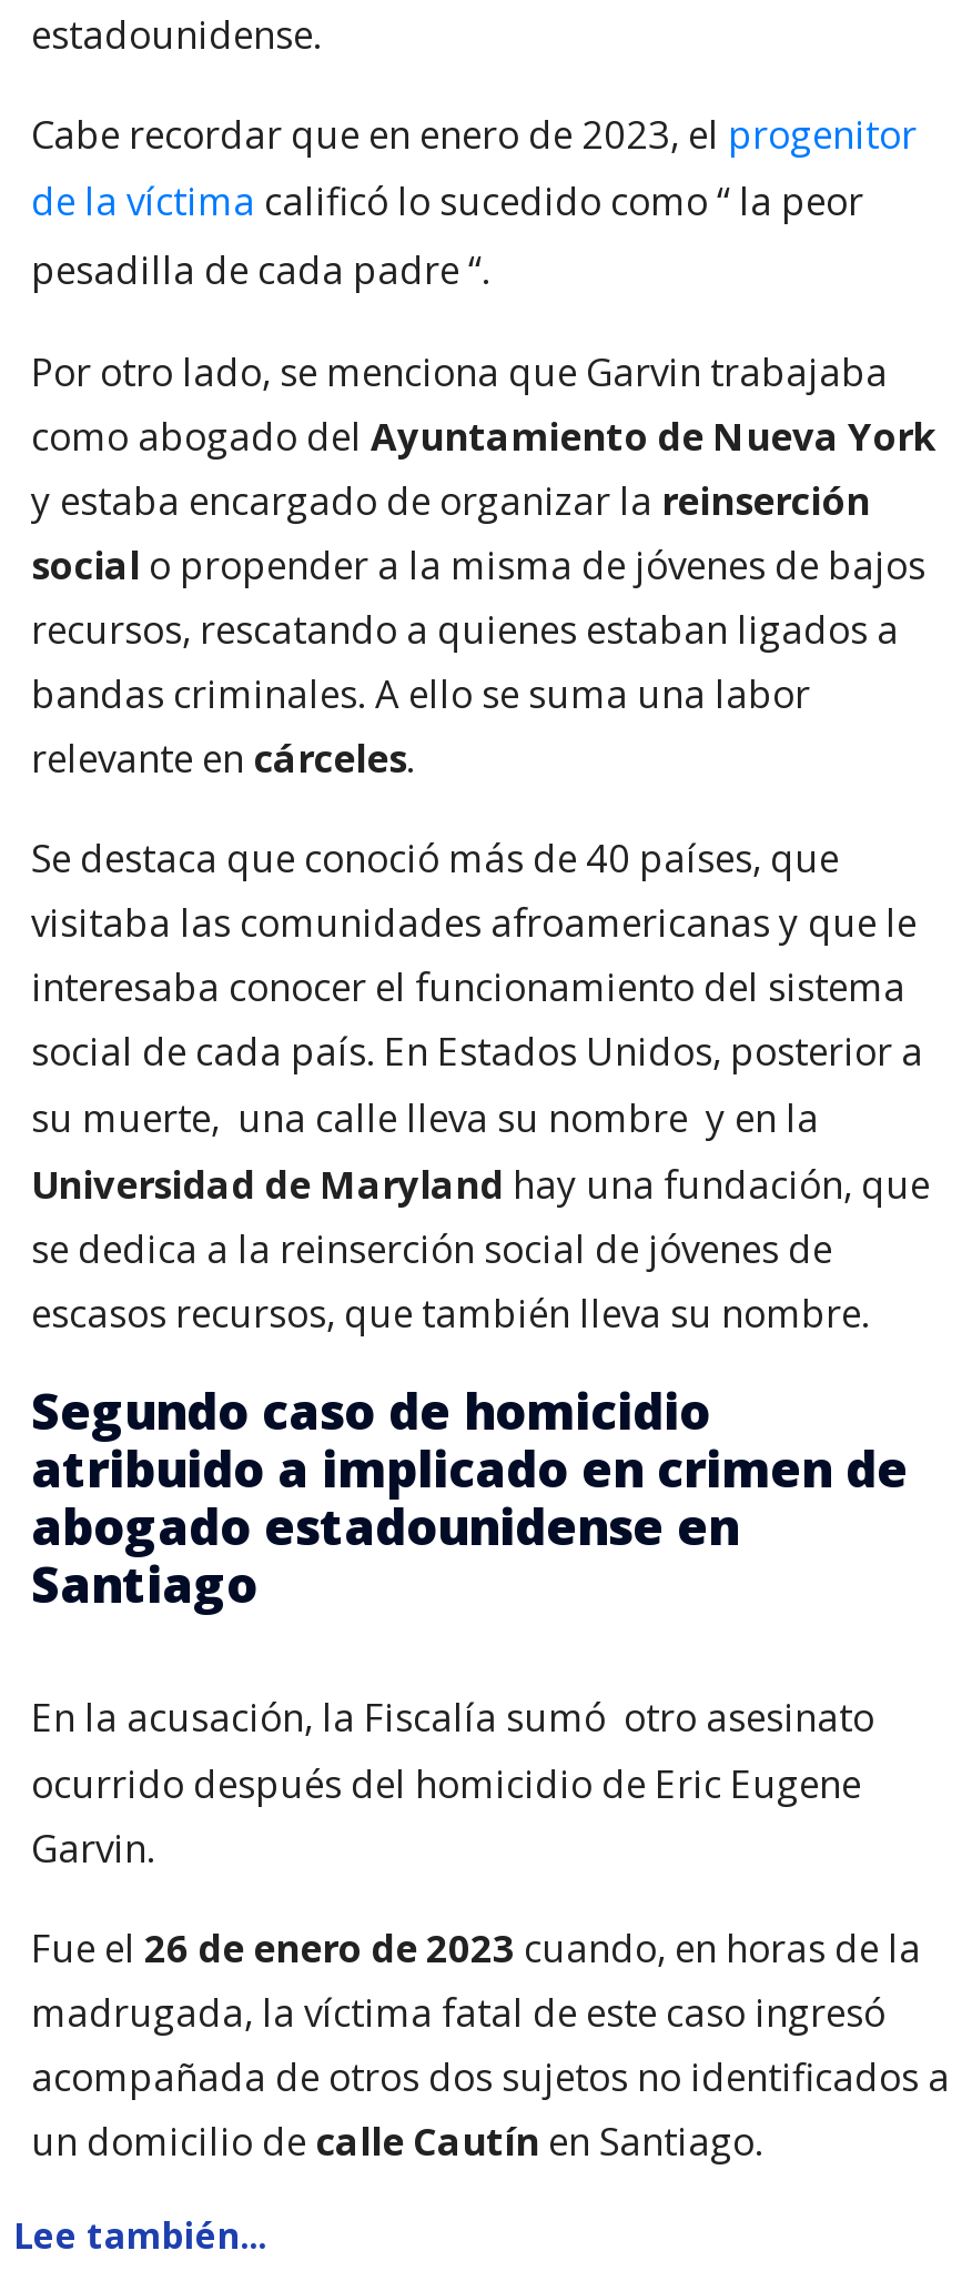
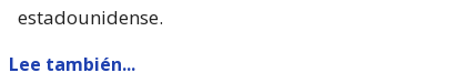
- Cabe recordar que en enero de 2023, el progenitor
- de la víctima calificó lo sucedido como “ la peor
- pesadilla de cada padre “.
- Por otro lado, se menciona que Garvin trabajaba
- como abogado del Ayuntamiento de Nueva York
- y estaba encargado de organizar la reinserción
- social o propender a la misma de jóvenes de bajos
- recursos, rescatando a quienes estaban ligados a
- bandas criminales. A ello se suma una labor
- relevante en cárceles.
- Se destaca que conoció más de 40 países, que
- visitaba las comunidades afroamericanas y que le
- interesaba conocer el funcionamiento del sistema
- social de cada país. En Estados Unidos, posterior a
- su muerte, una calle lleva su nombre y en la
- Universidad de Maryland hay una fundación, que
- se dedica a la reinserción social de jóvenes de
- escasos recursos, que también lleva su nombre.
- Segundo caso de homicidio
- atribuido a implicado en crimen de
- abogado estadounidense en
- Santiago
- En la acusación, la Fiscalía sumó otro asesinato
- ocurrido después del homicidio de Eric Eugene
- Garvin.
- Fue el 26 de enero de 2023 cuando, en horas de la
- madrugada, la víctima fatal de este caso ingresó
- acompañada de otros dos sujetos no identificados a
- un domicilio de calle Cautín en Santiago.
